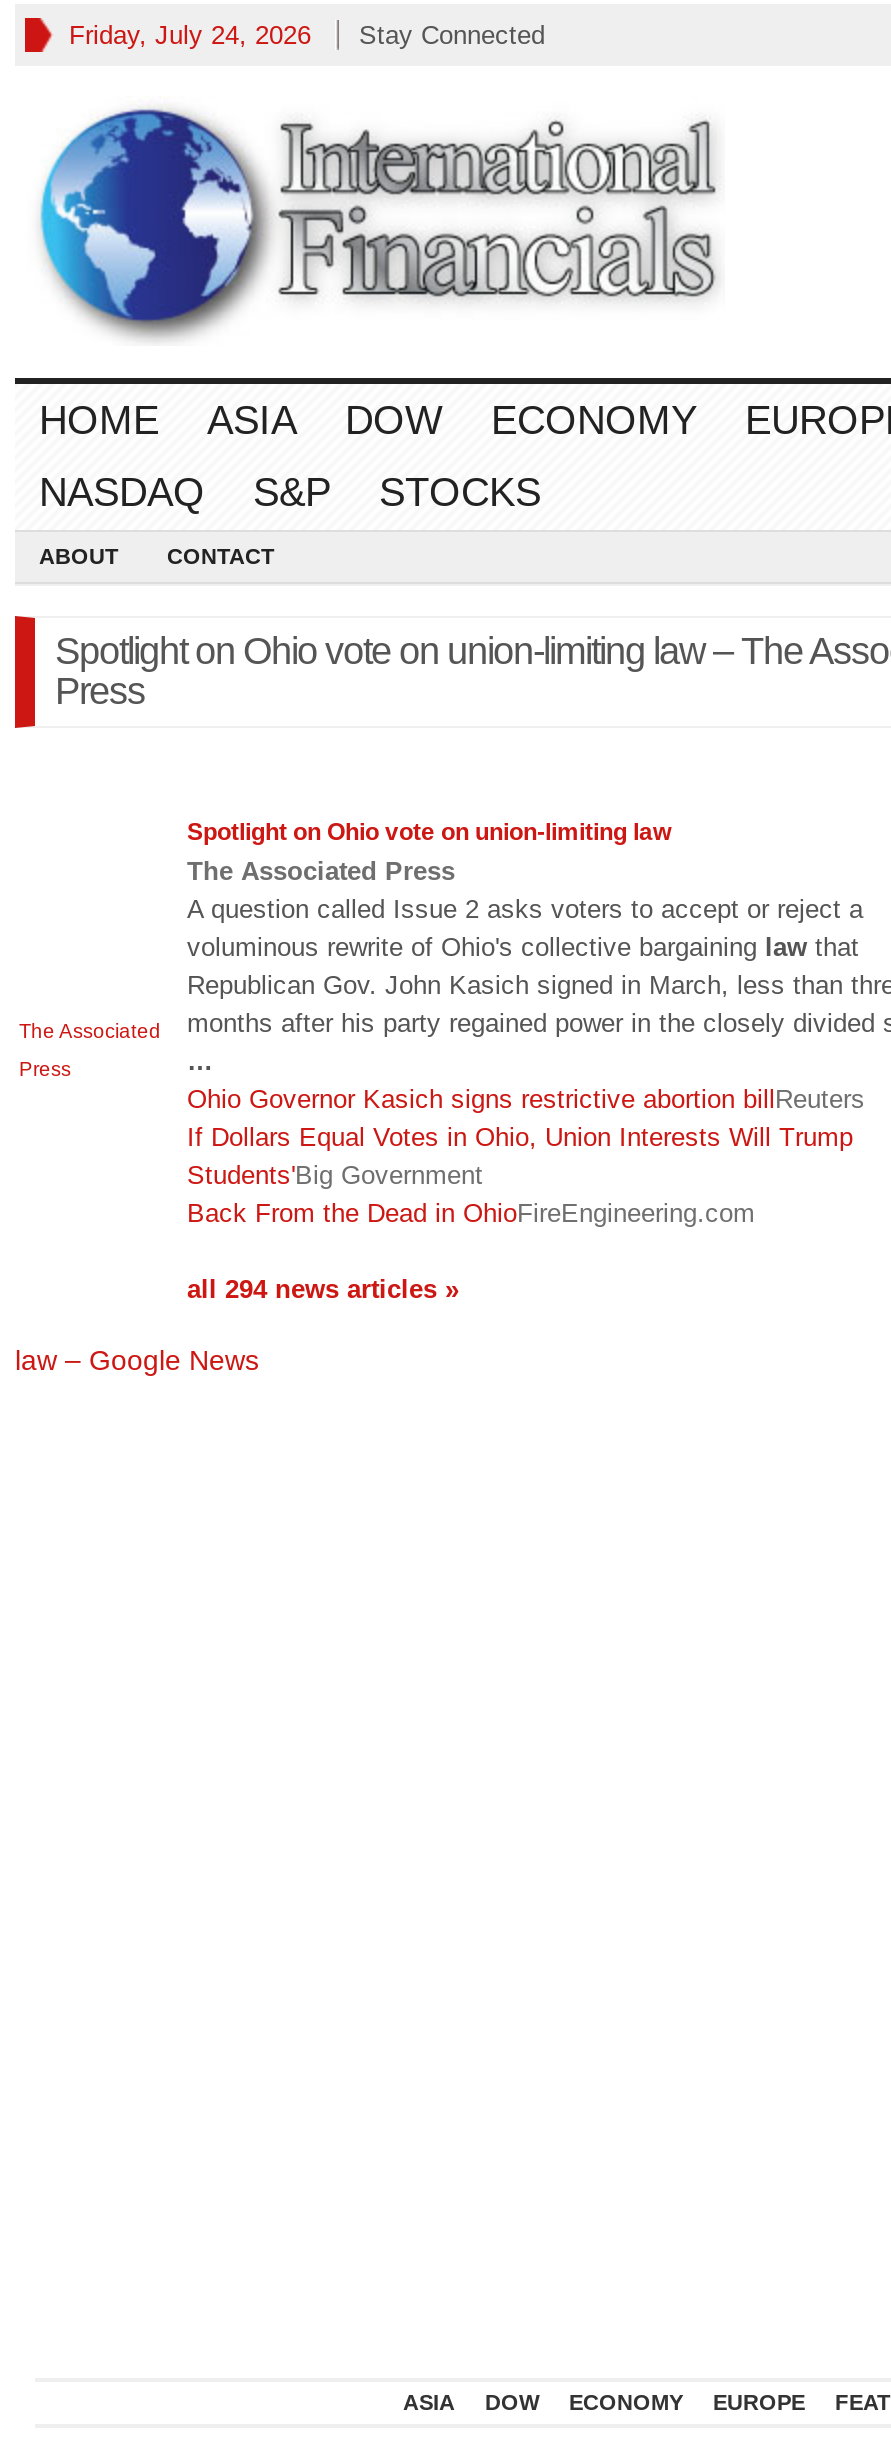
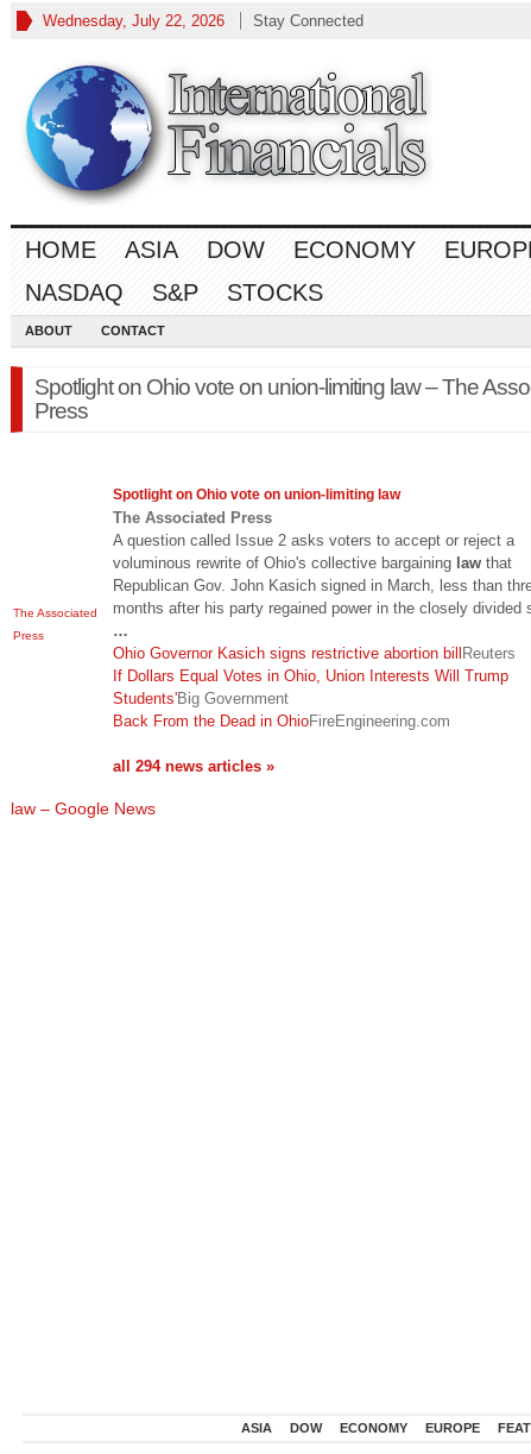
- Friday, July 24, 2026
+ Wednesday, July 22, 2026
